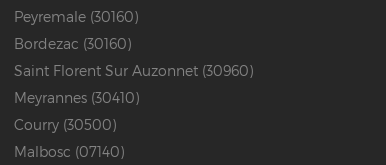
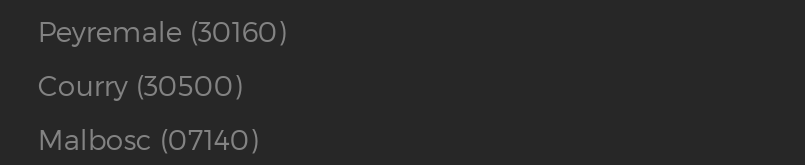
- Bordezac (30160)
- Saint Florent Sur Auzonnet (30960)
- Meyrannes (30410)
